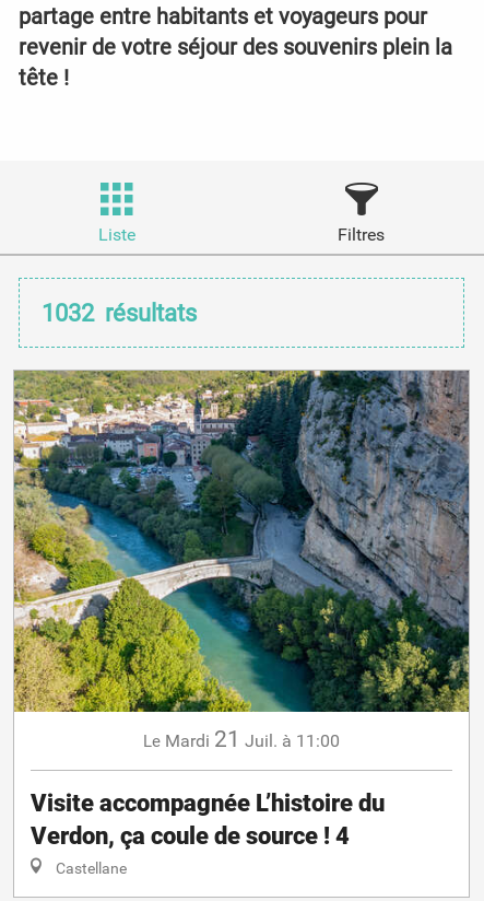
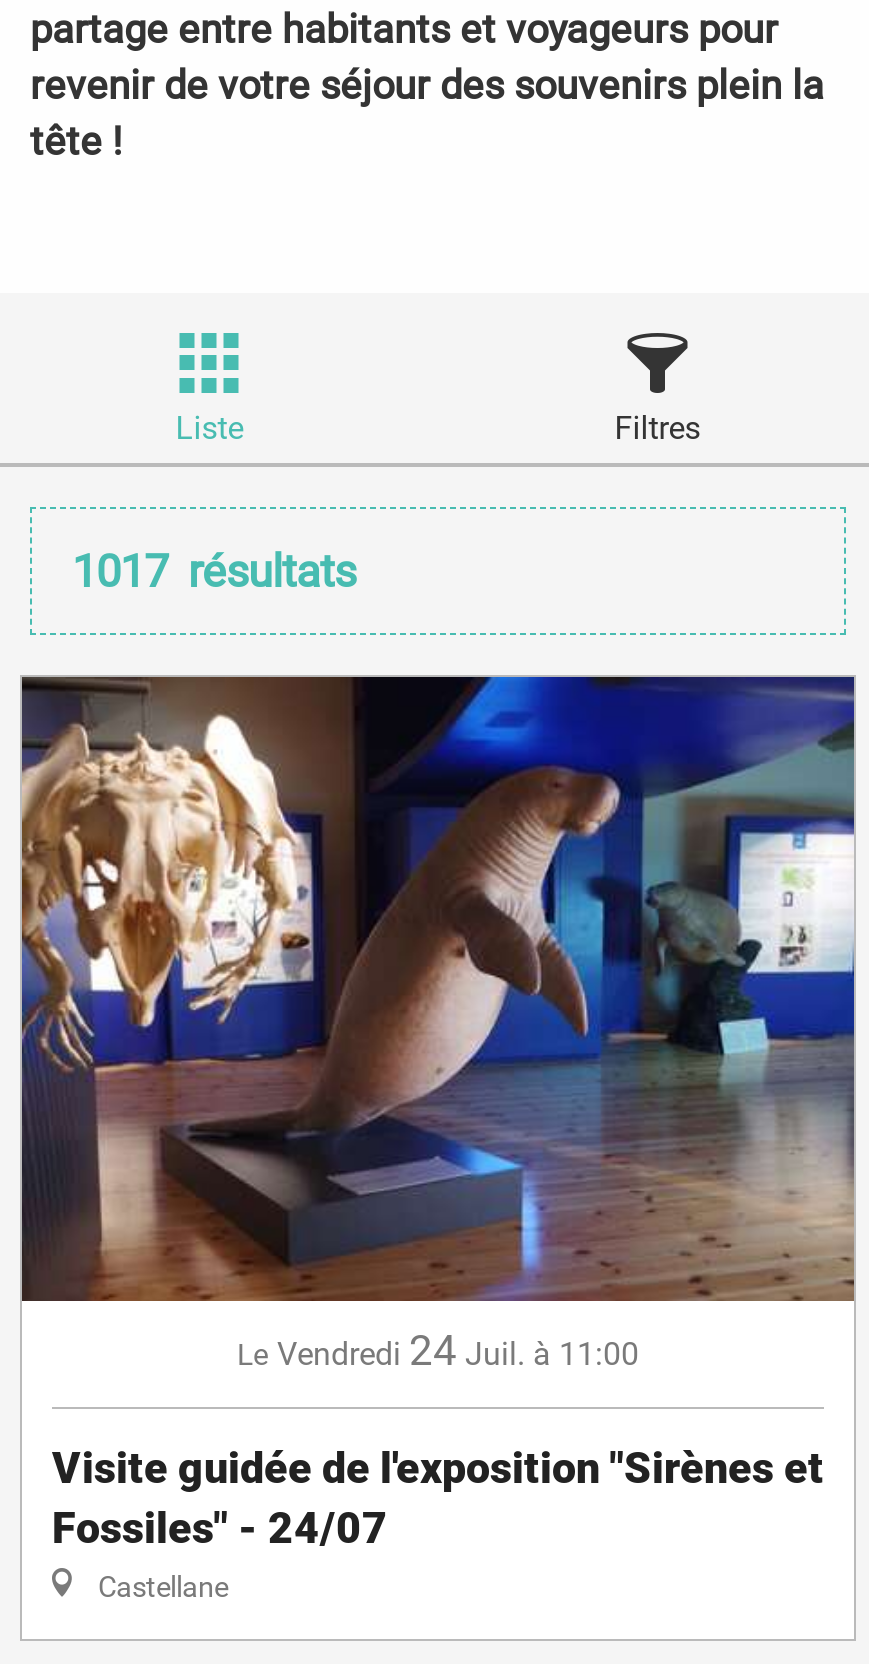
- 1032 résultats
+ 1017 résultats

- [image]
- Le Mardi 21 Juil. à 11:00
+ [image]
+ Le Vendredi 24 Juil. à 11:00

- Visite accompagnée L’histoire du
- Verdon, ça coule de source ! 4
+ Visite guidée de l'exposition "Sirènes et
+ Fossiles" - 24/07
